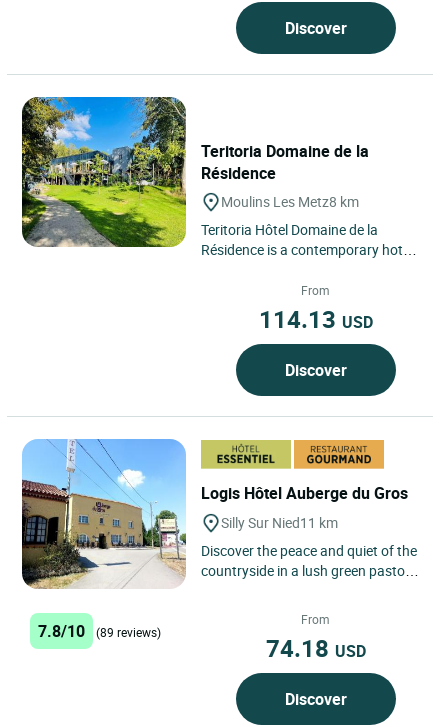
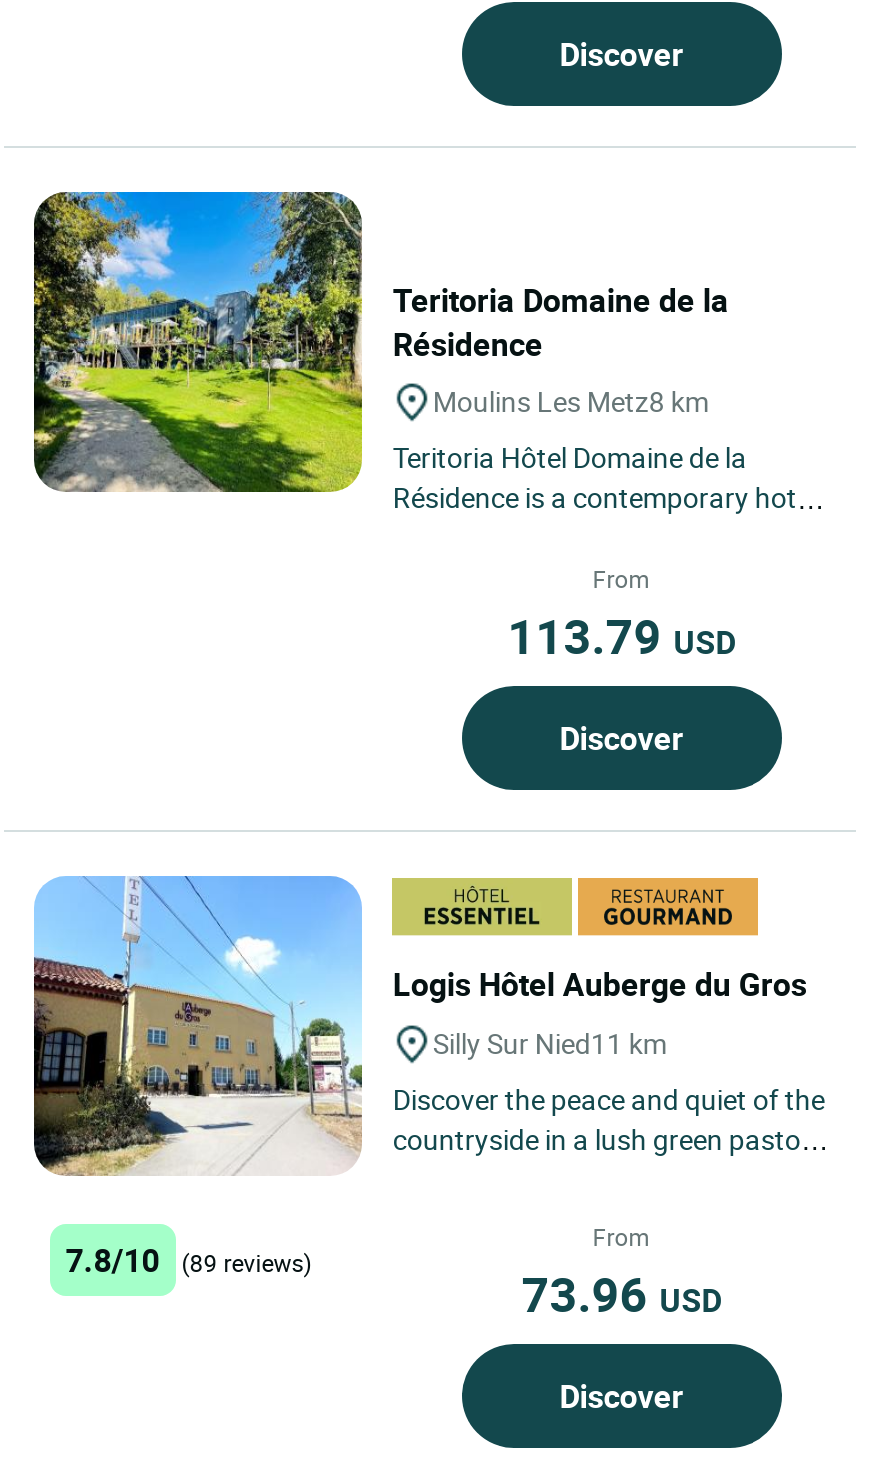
- 114.13 USD
+ 113.79 USD

- 74.18 USD
+ 73.96 USD
